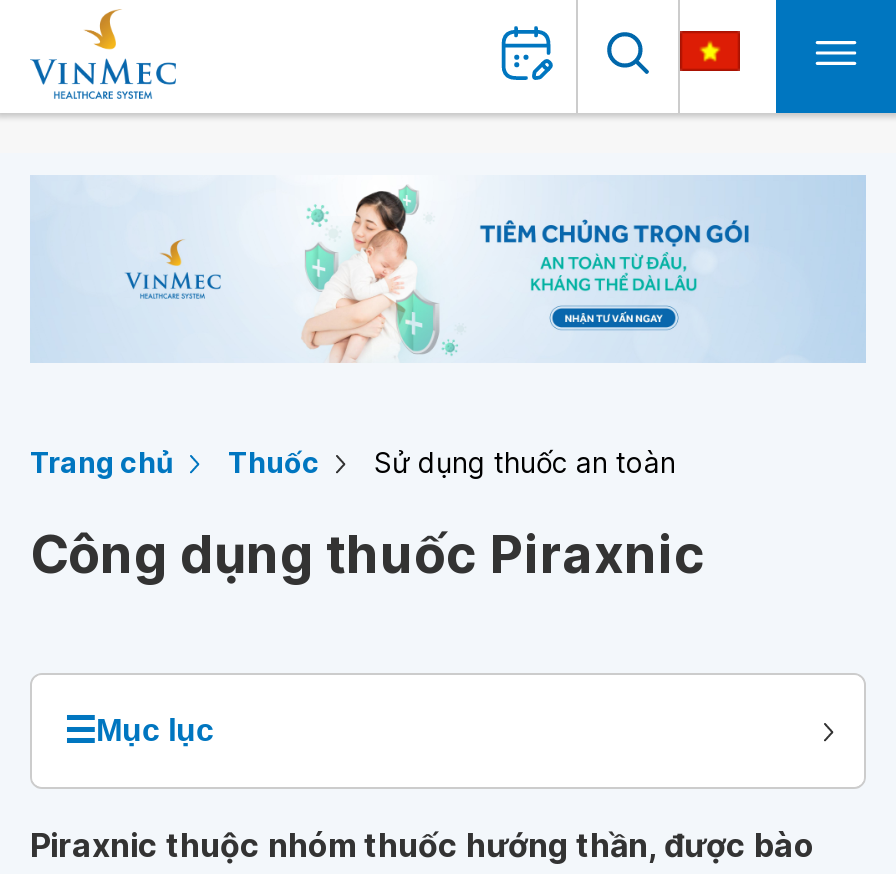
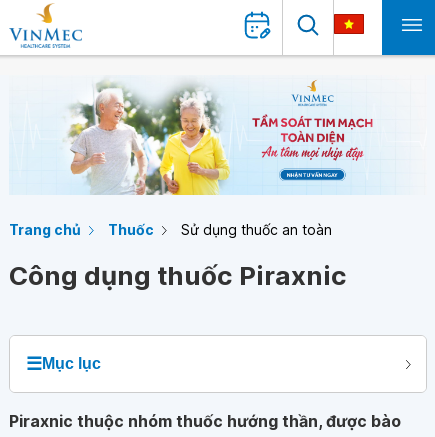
- [image]
+ [image]
